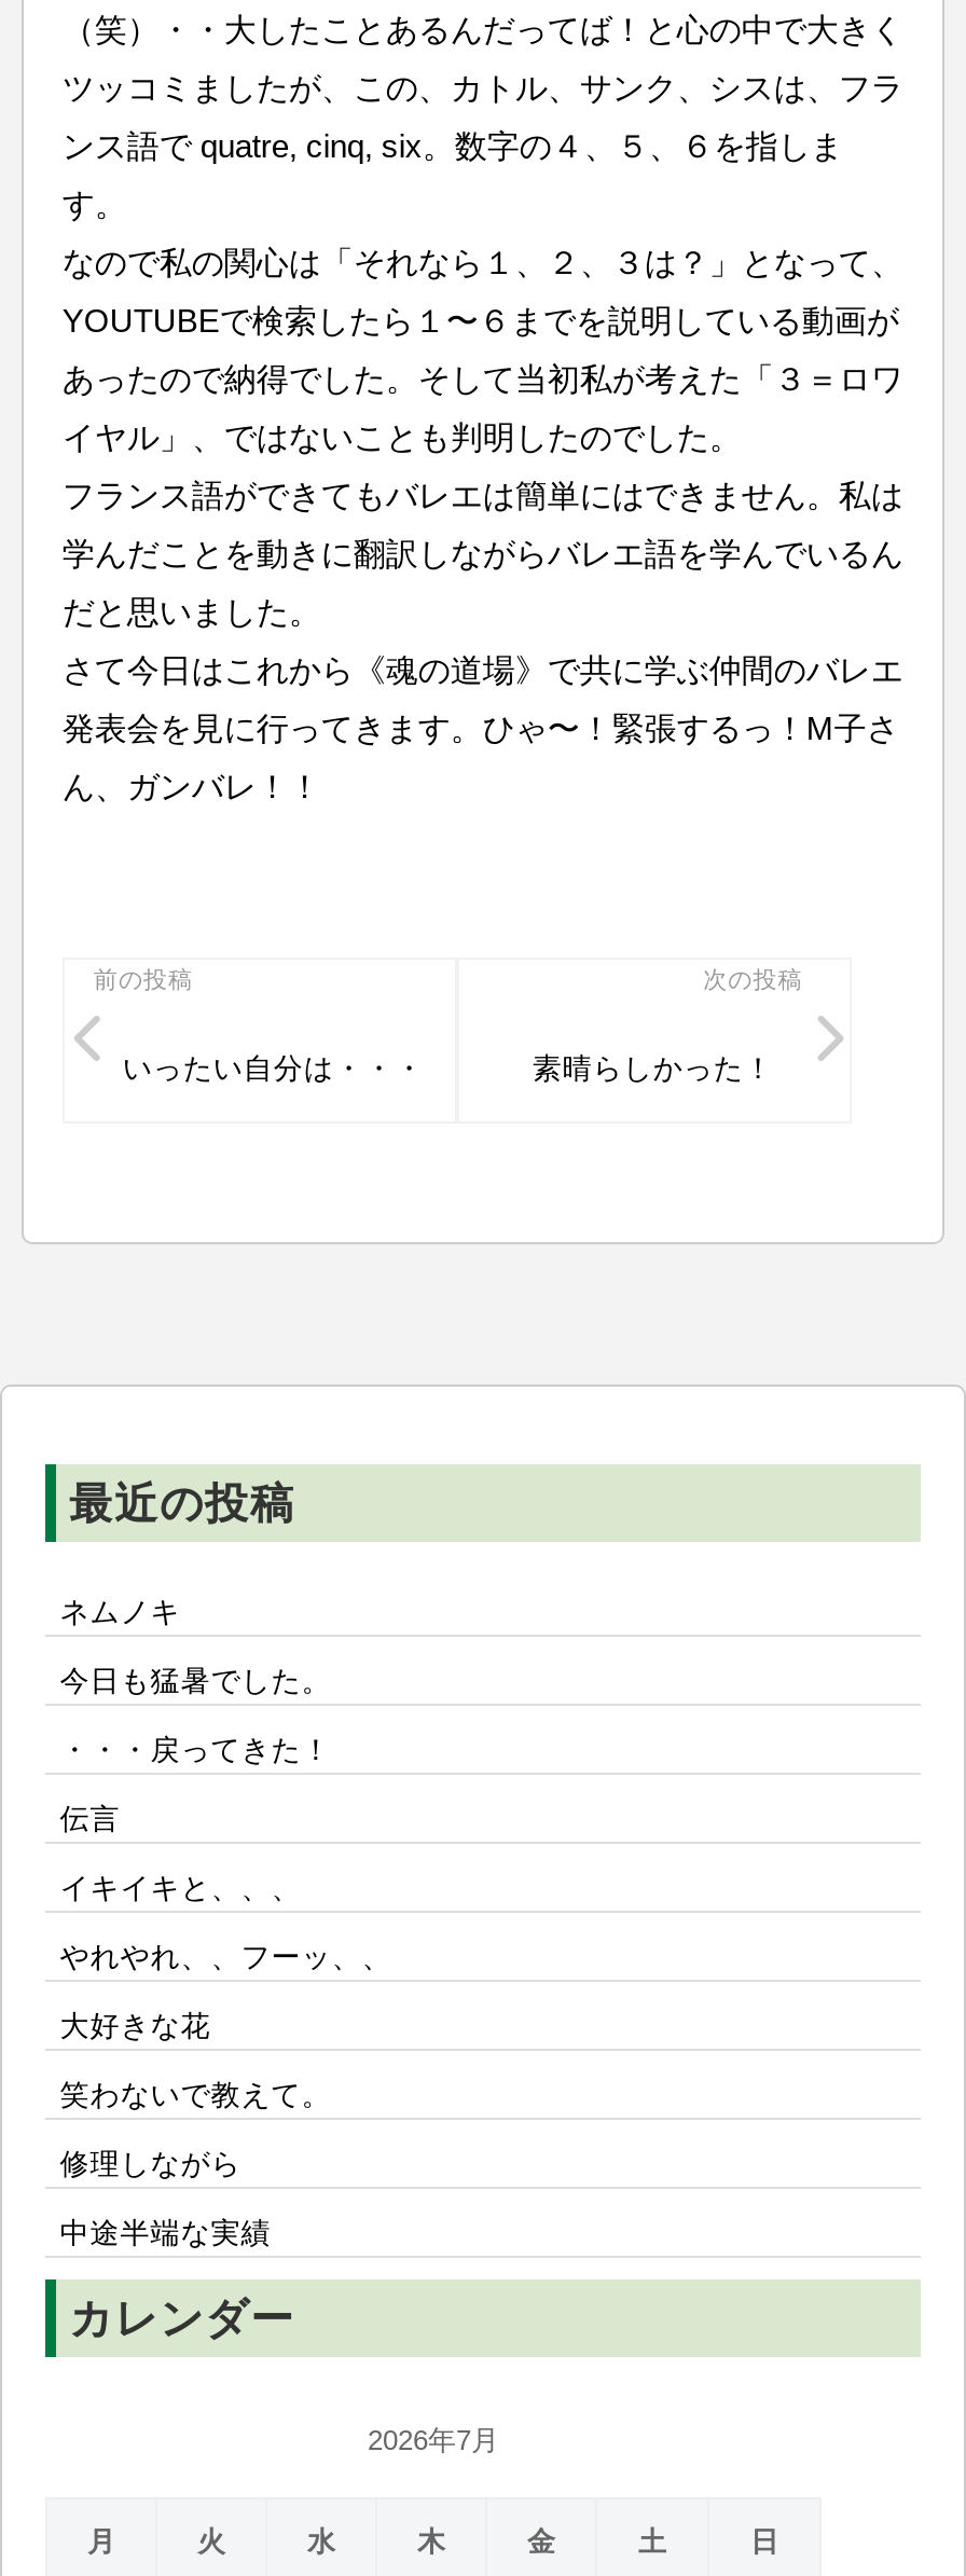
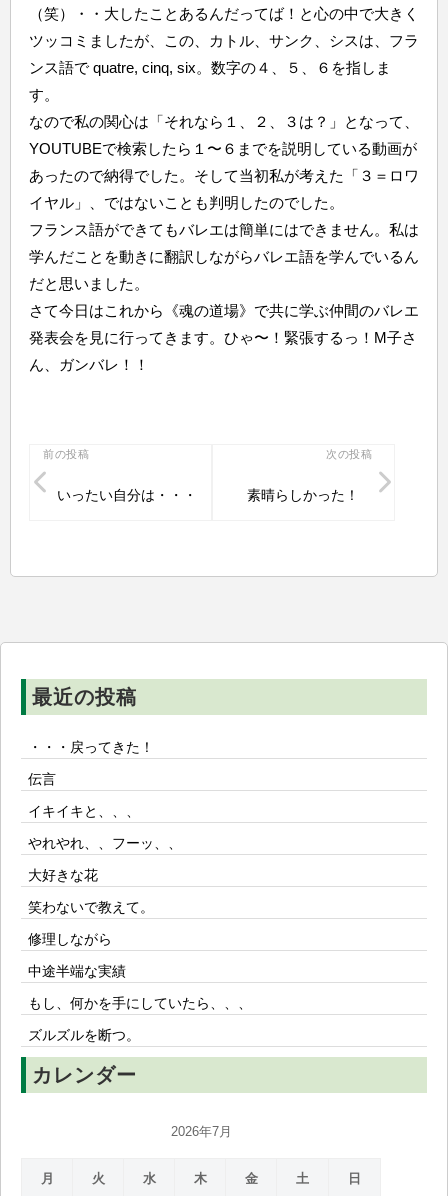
- ネムノキ
- 今日も猛暑でした。

moved up: ・・・戻ってきた！ | 伝言 | イキイキと、、、 | やれやれ、、フーッ、、 | 大好きな花 | 笑わないで教えて。 | 修理しながら | 中途半端な実績

+ もし、何かを手にしていたら、、、
+ ズルズルを断つ。
